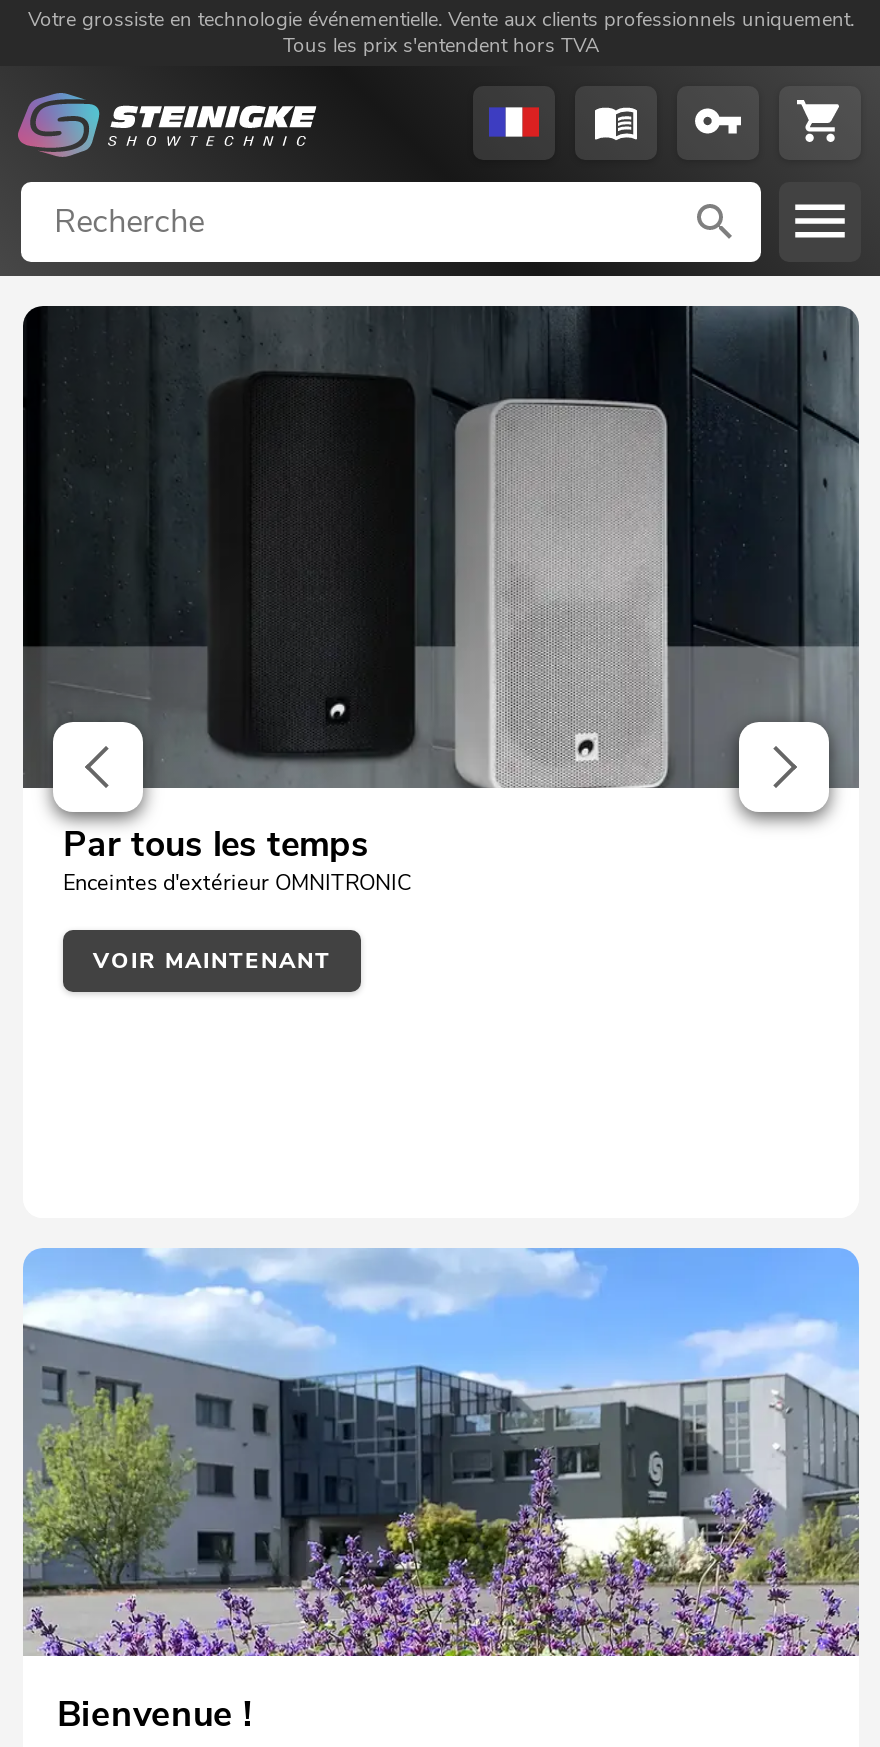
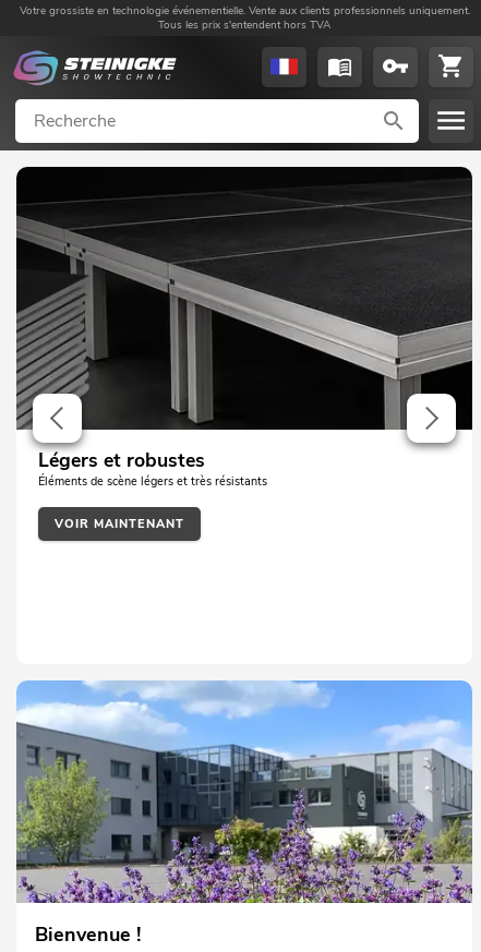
- [image]
- Par tous les temps
- Enceintes d'extérieur OMNITRONIC
+ [image]
+ Légers et robustes
+ Éléments de scène légers et très résistants
